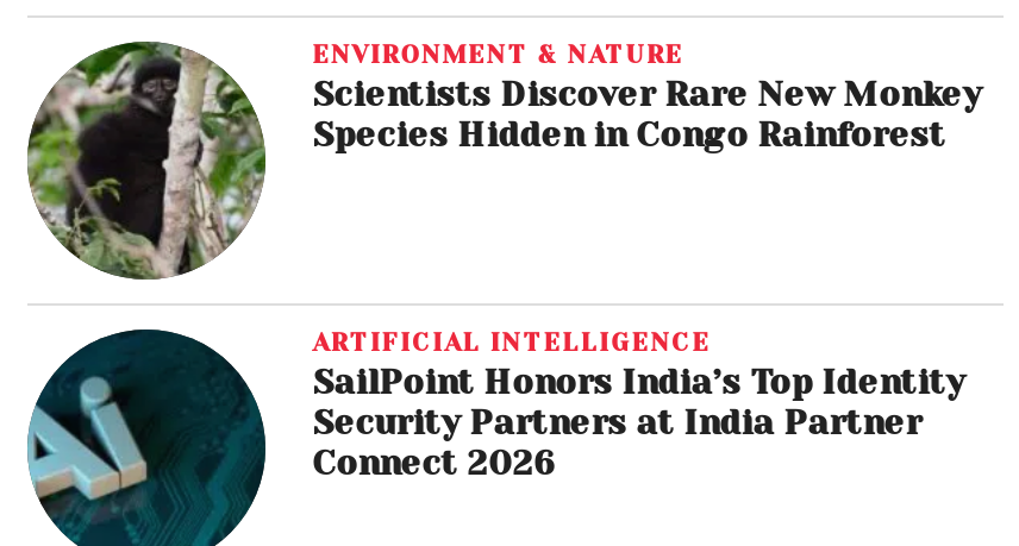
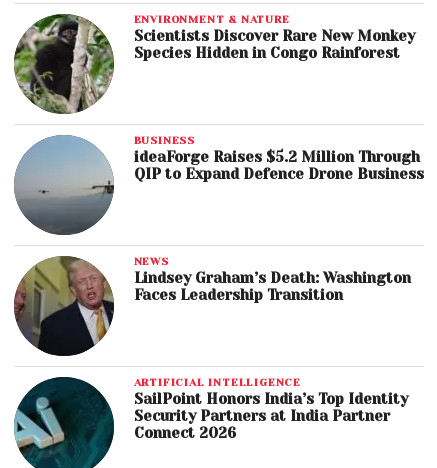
+ [image]
+ NEWS
+ Lindsey Graham’s Death: Washington
+ Faces Leadership Transition

+ [image]
+ BUSINESS
+ ideaForge Raises $5.2 Million Through
+ QIP to Expand Defence Drone Business
